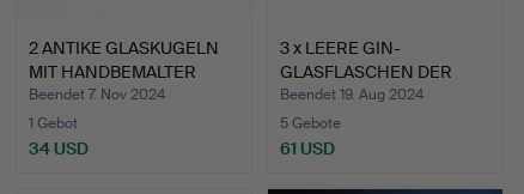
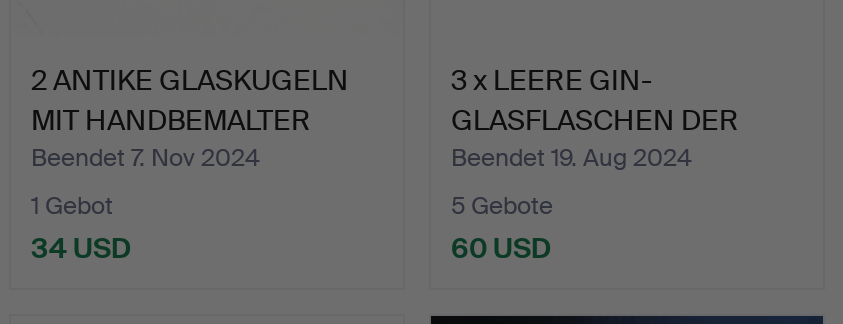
- 61 USD
+ 60 USD
